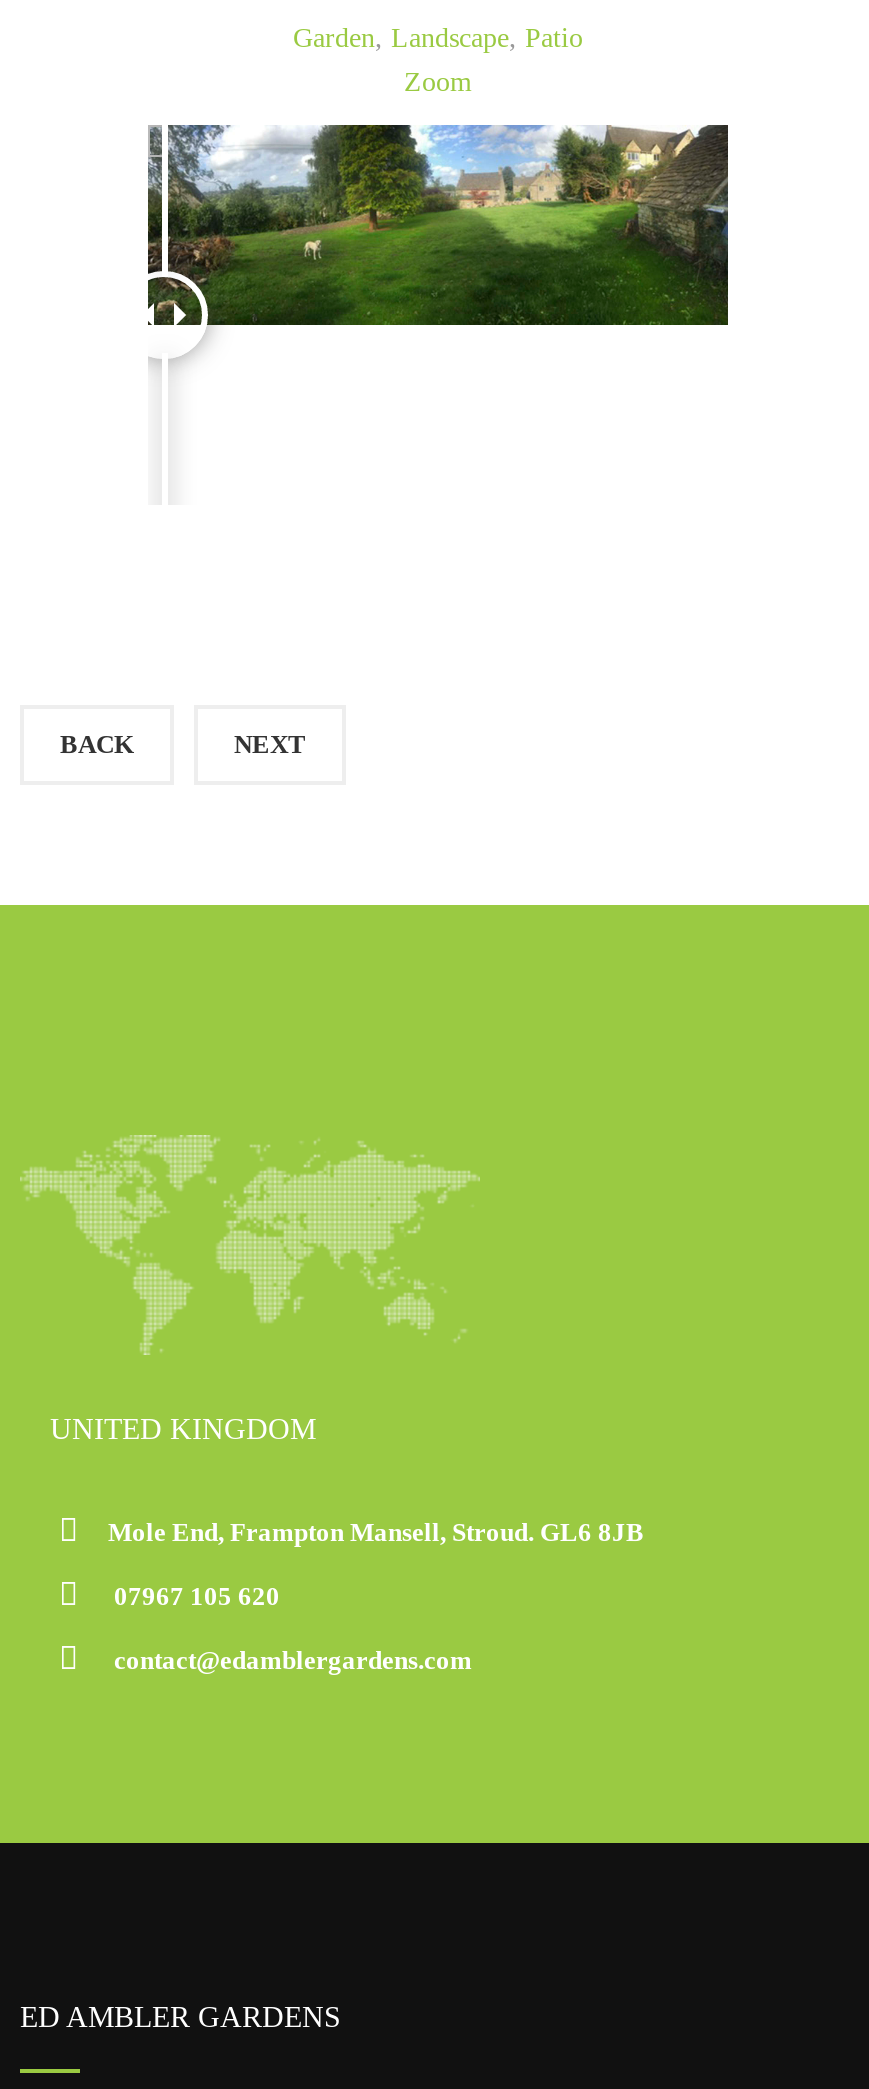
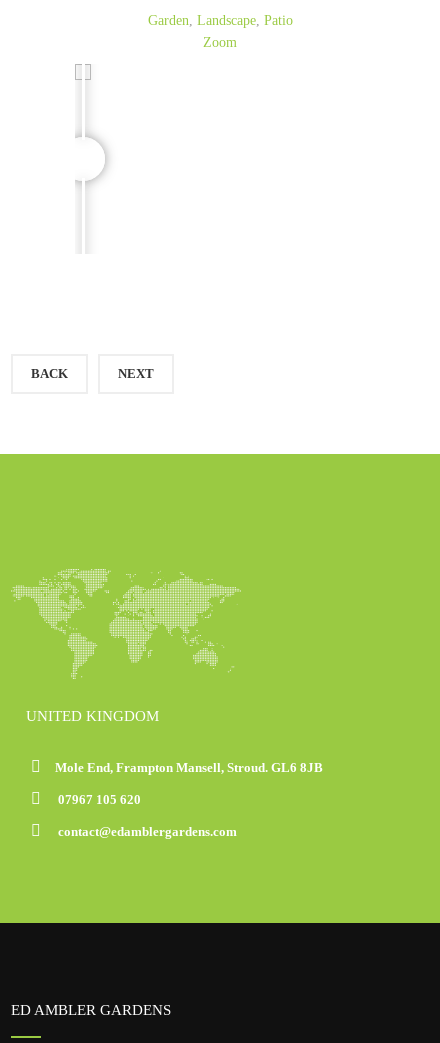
- [image]
